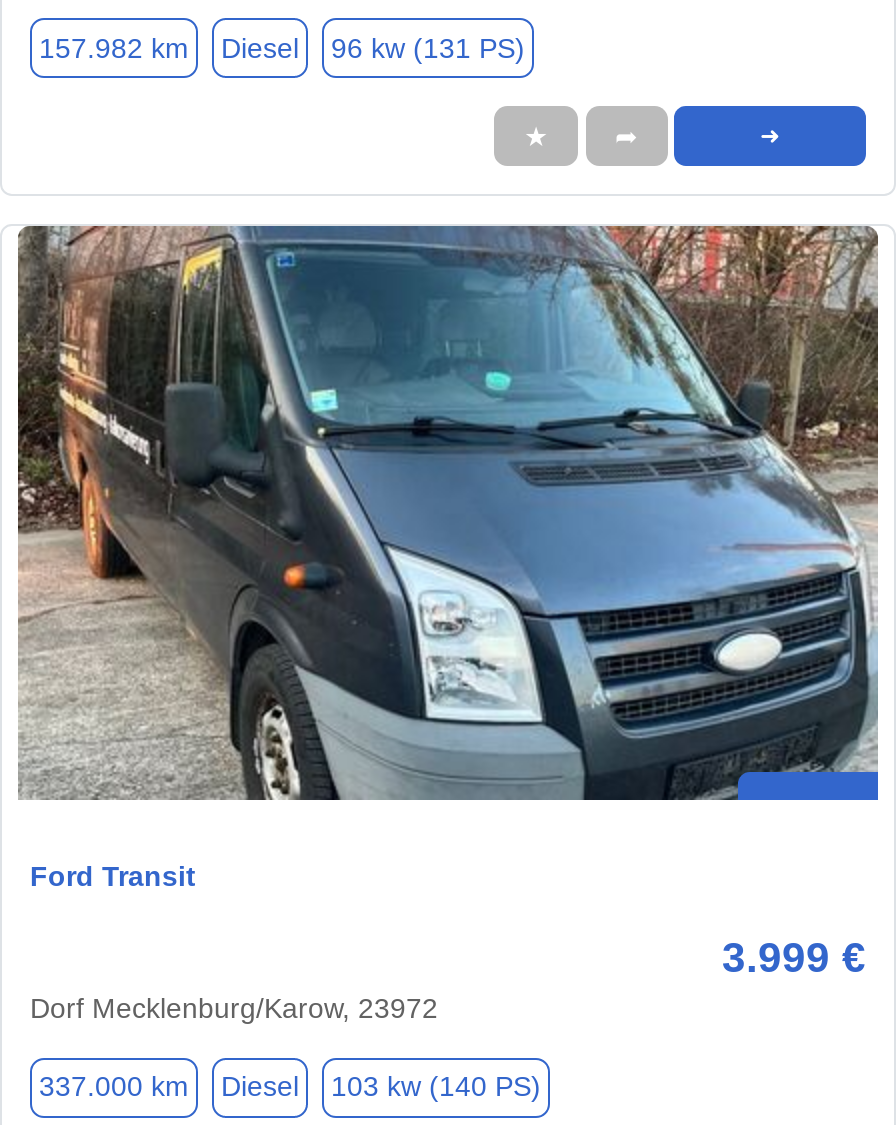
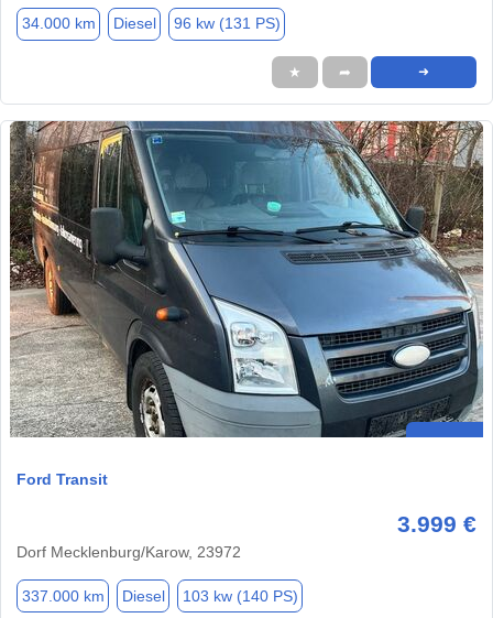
- 157.982 km Diesel 96 kw (131 PS)
+ 34.000 km Diesel 96 kw (131 PS)
